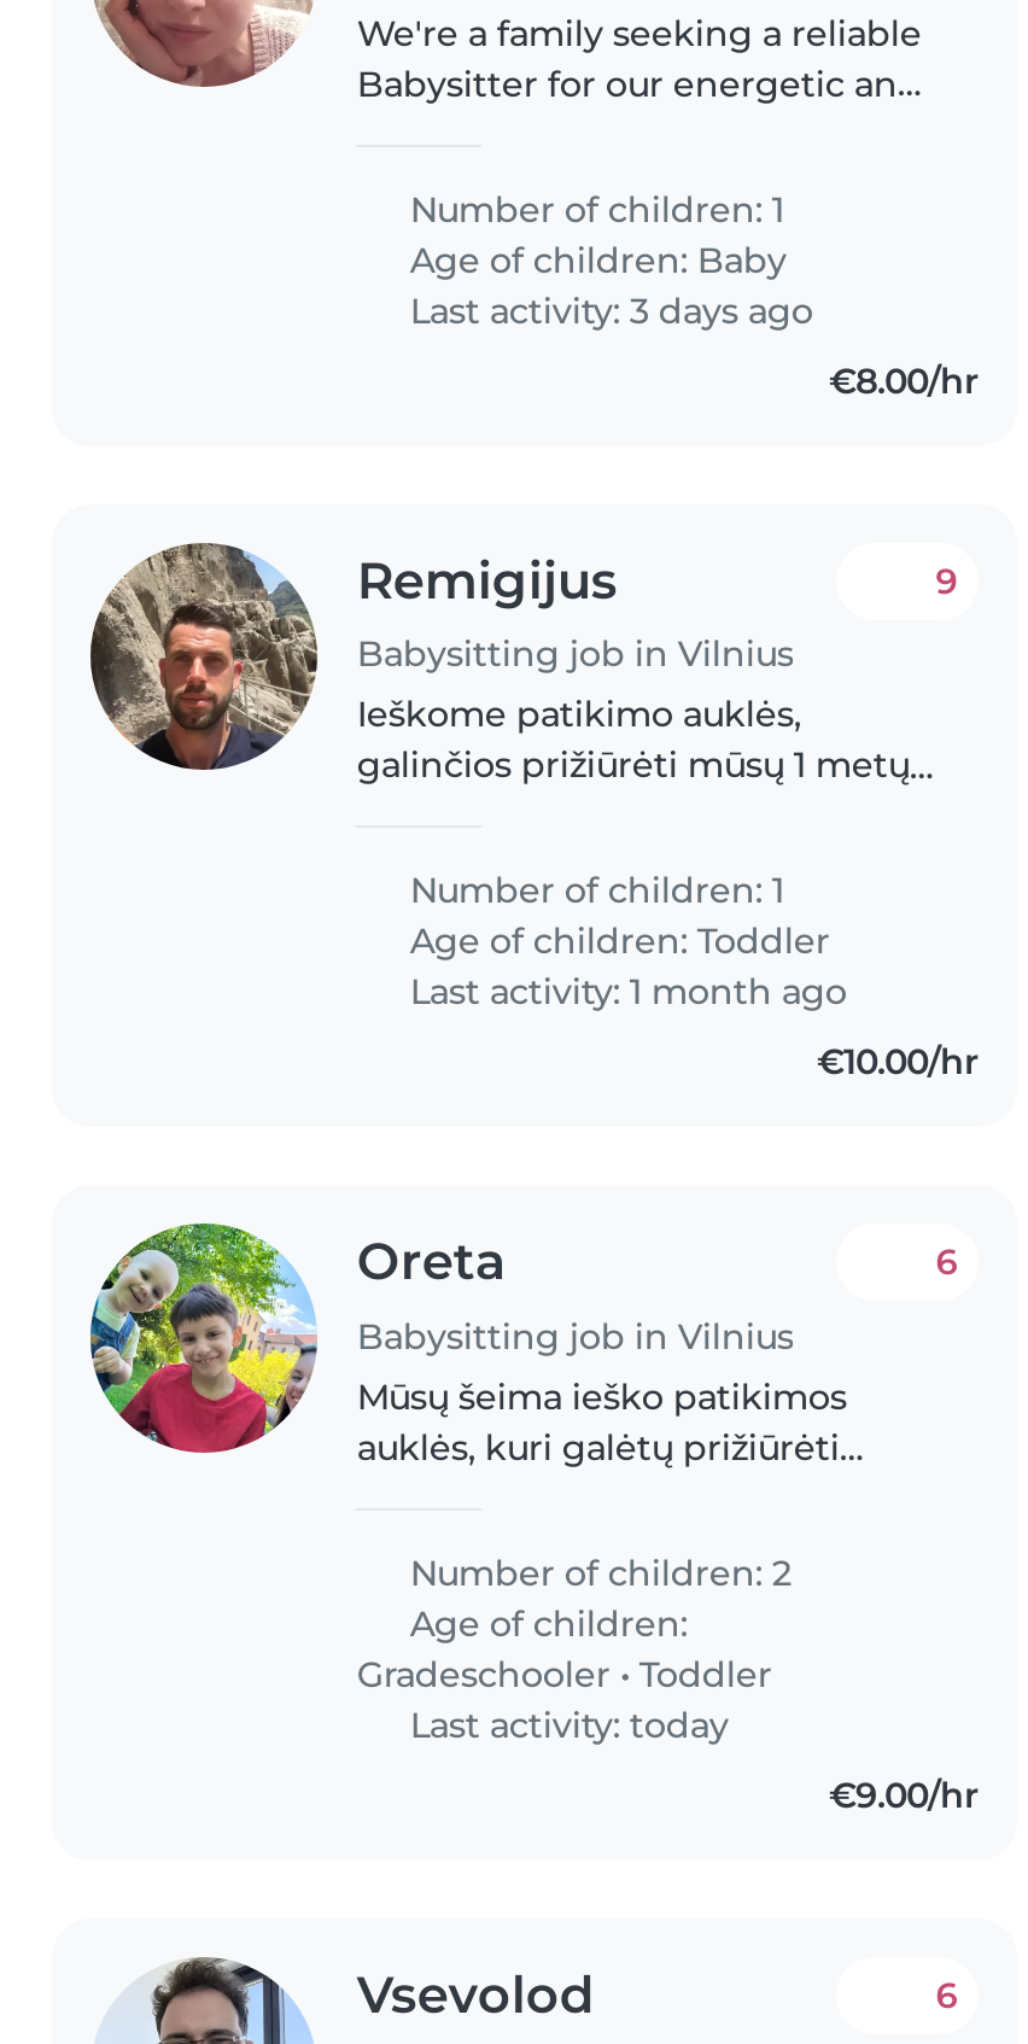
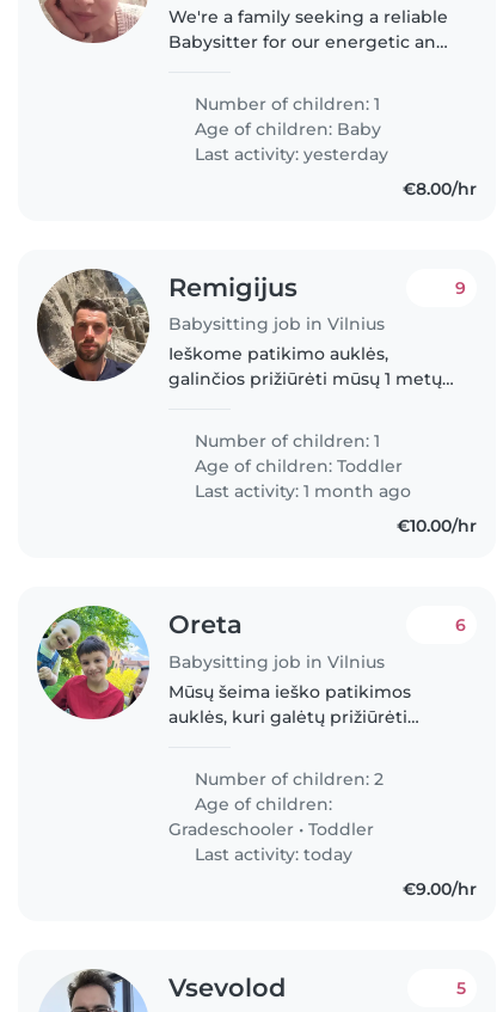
- Last activity: 3 days ago
+ Last activity: yesterday

- 6
+ 5
